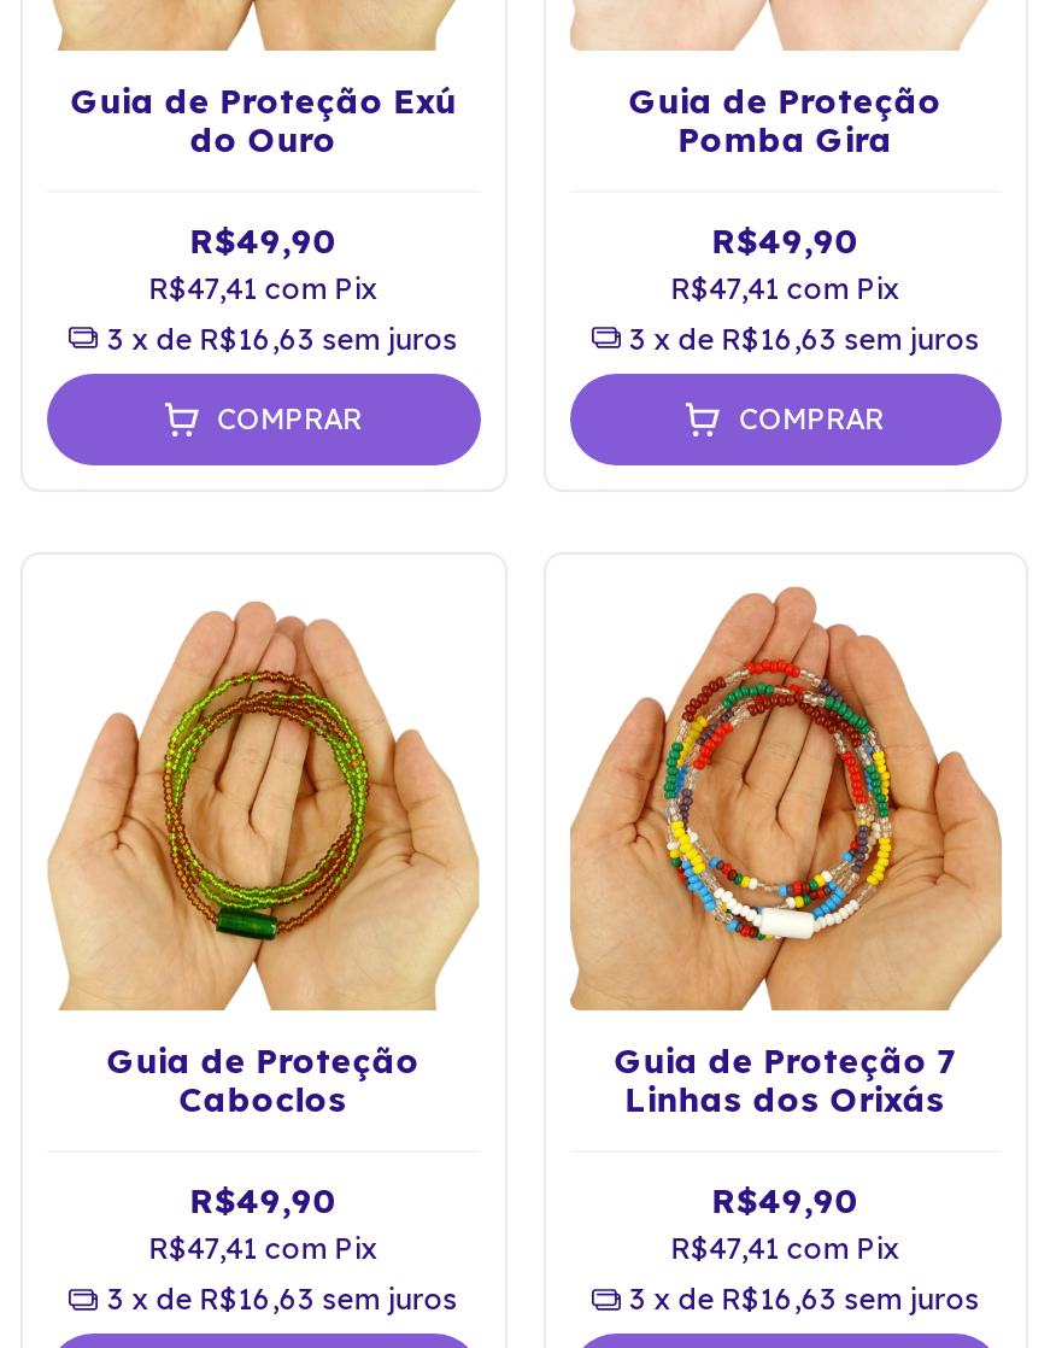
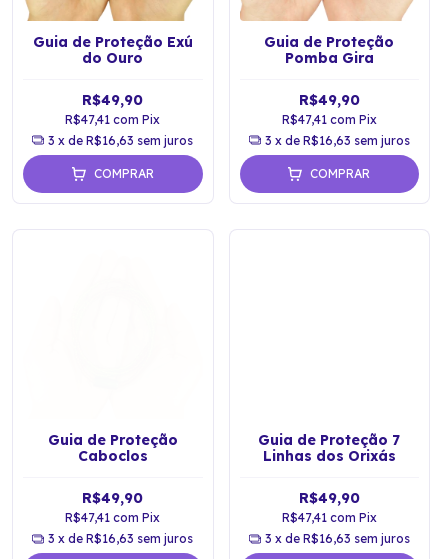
- [image]

- [image]
